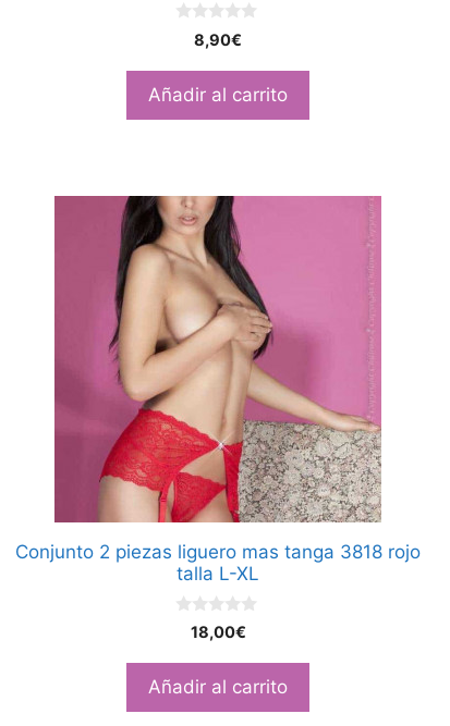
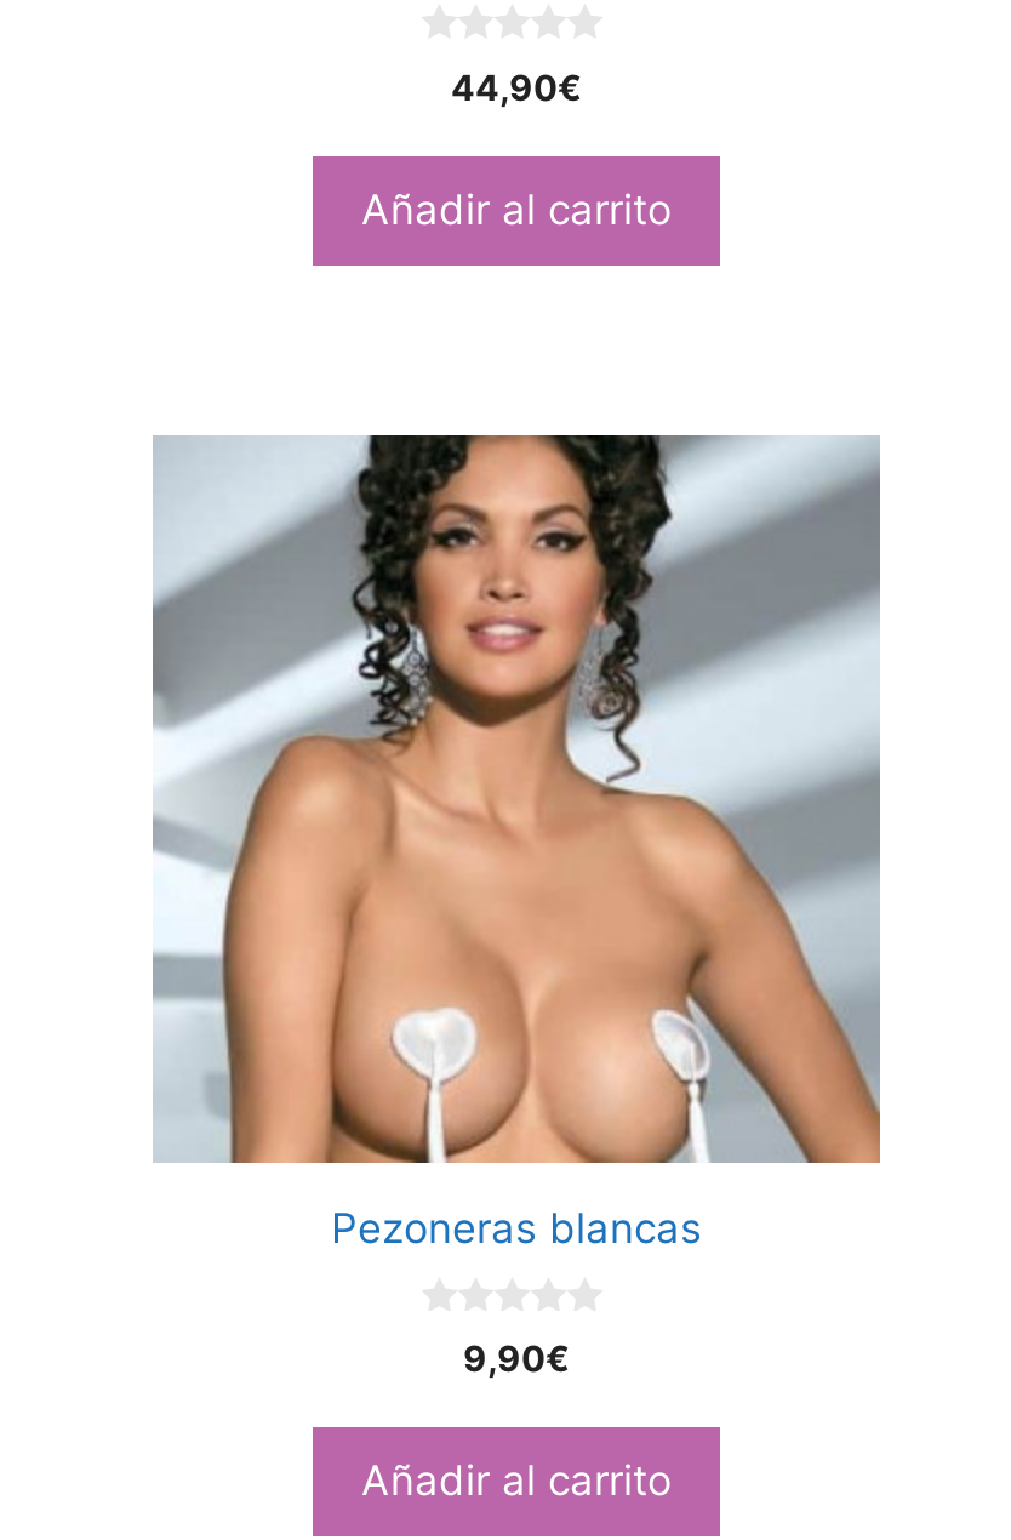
- 8,90€
+ 44,90€

- [image]
- Conjunto 2 piezas liguero mas tanga 3818 rojo
- talla L-XL
+ [image]
+ Pezoneras blancas

- 18,00€
+ 9,90€
